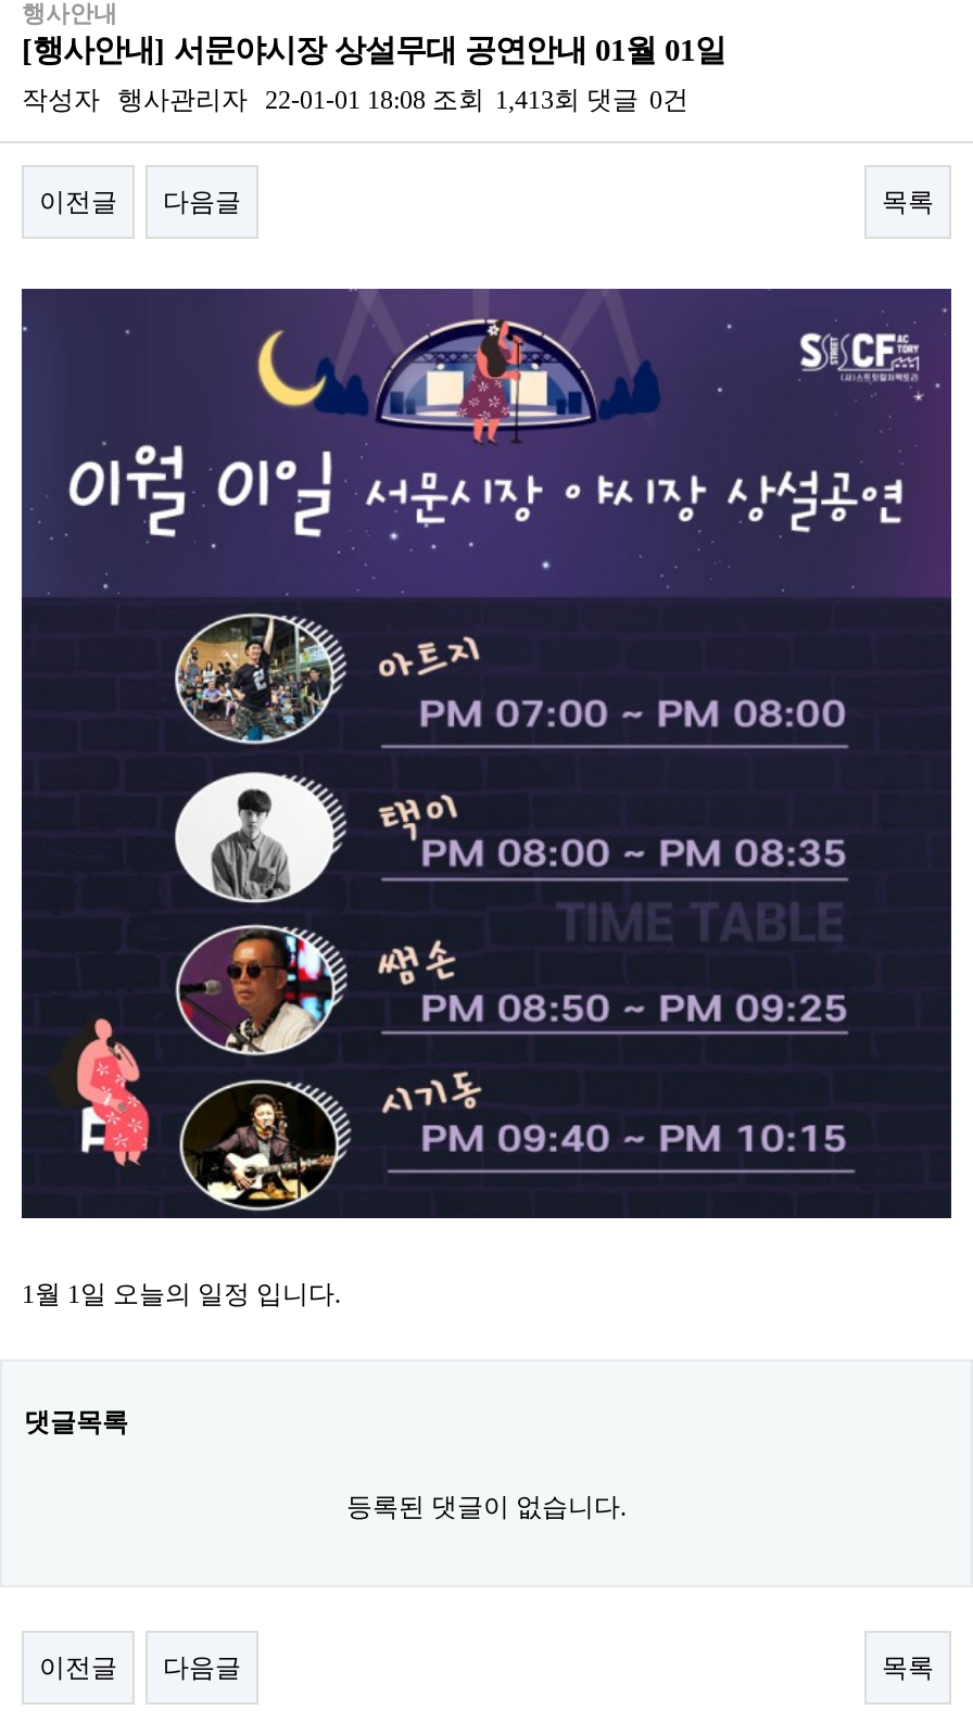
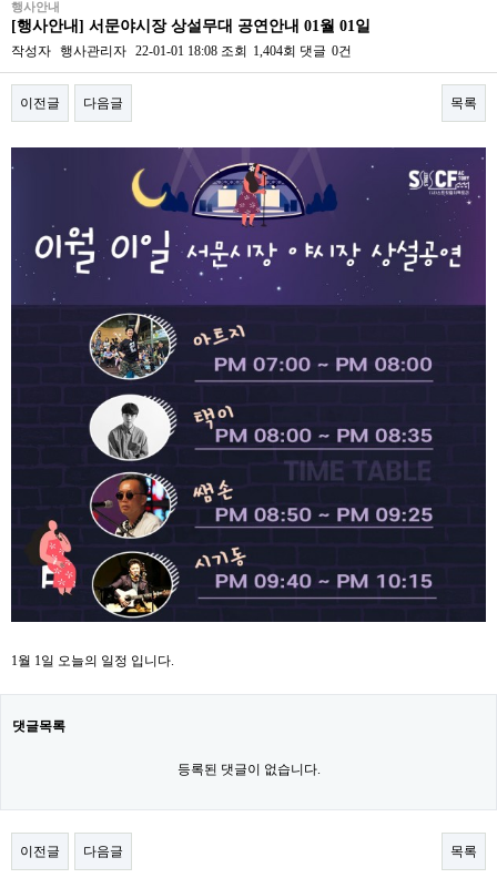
- 작성자 행사관리자 22-01-01 18:08 조회 1,413회 댓글 0건
+ 작성자 행사관리자 22-01-01 18:08 조회 1,404회 댓글 0건
